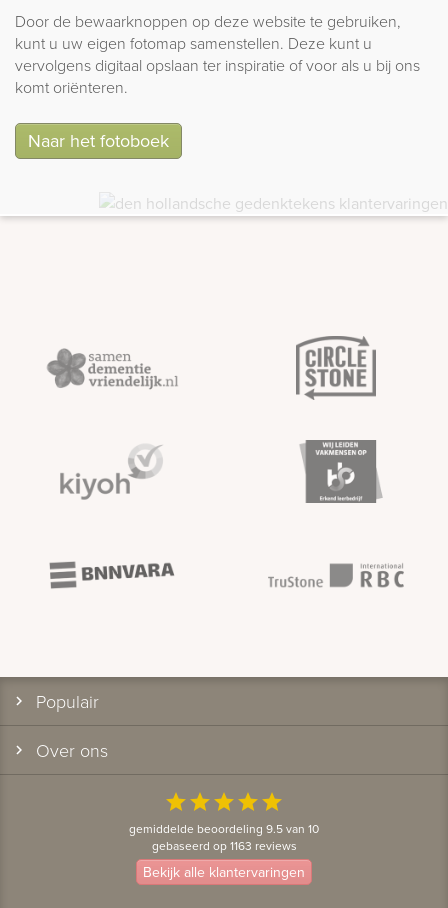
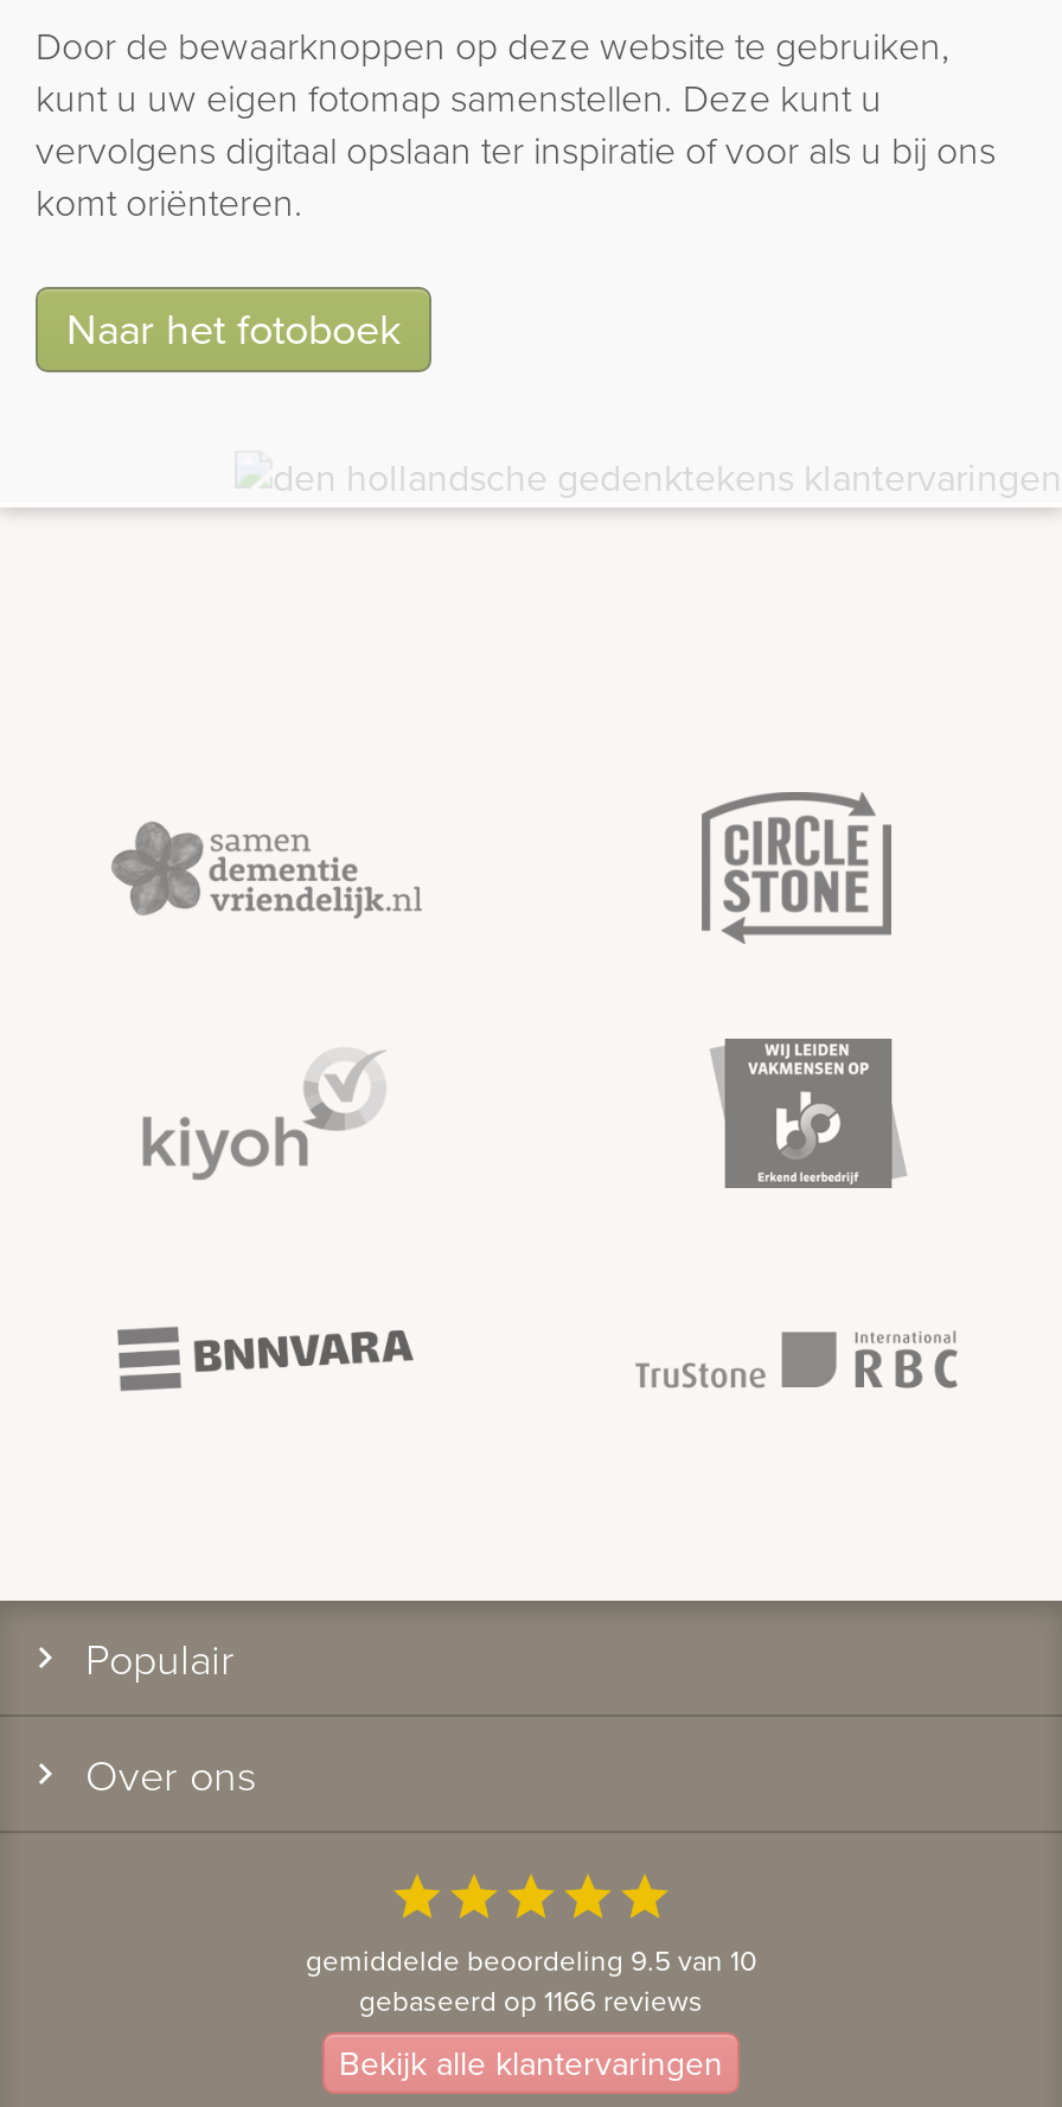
- gebaseerd op 1163 reviews
+ gebaseerd op 1166 reviews
